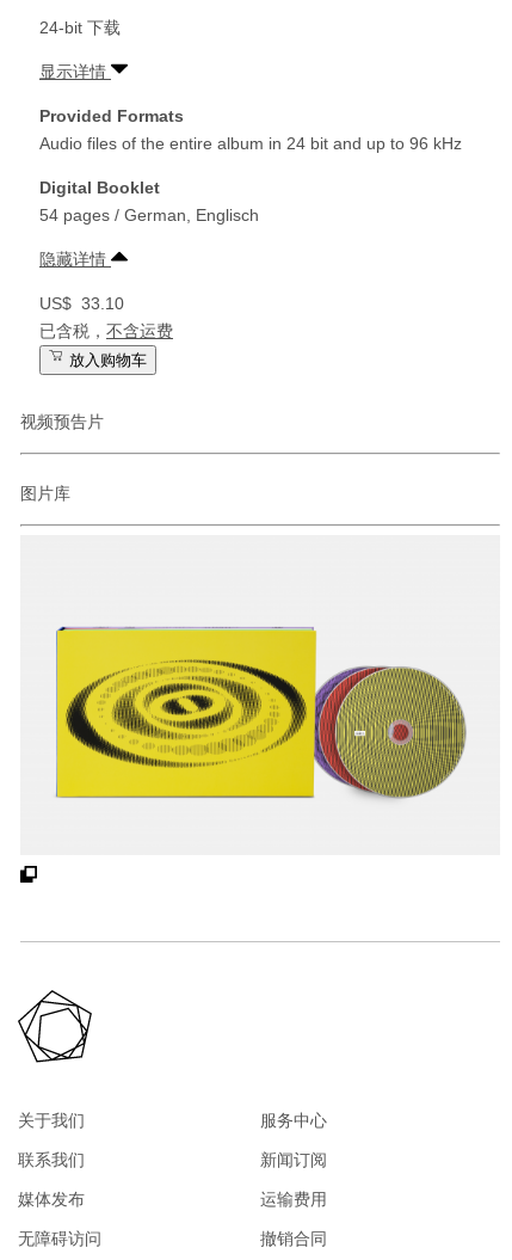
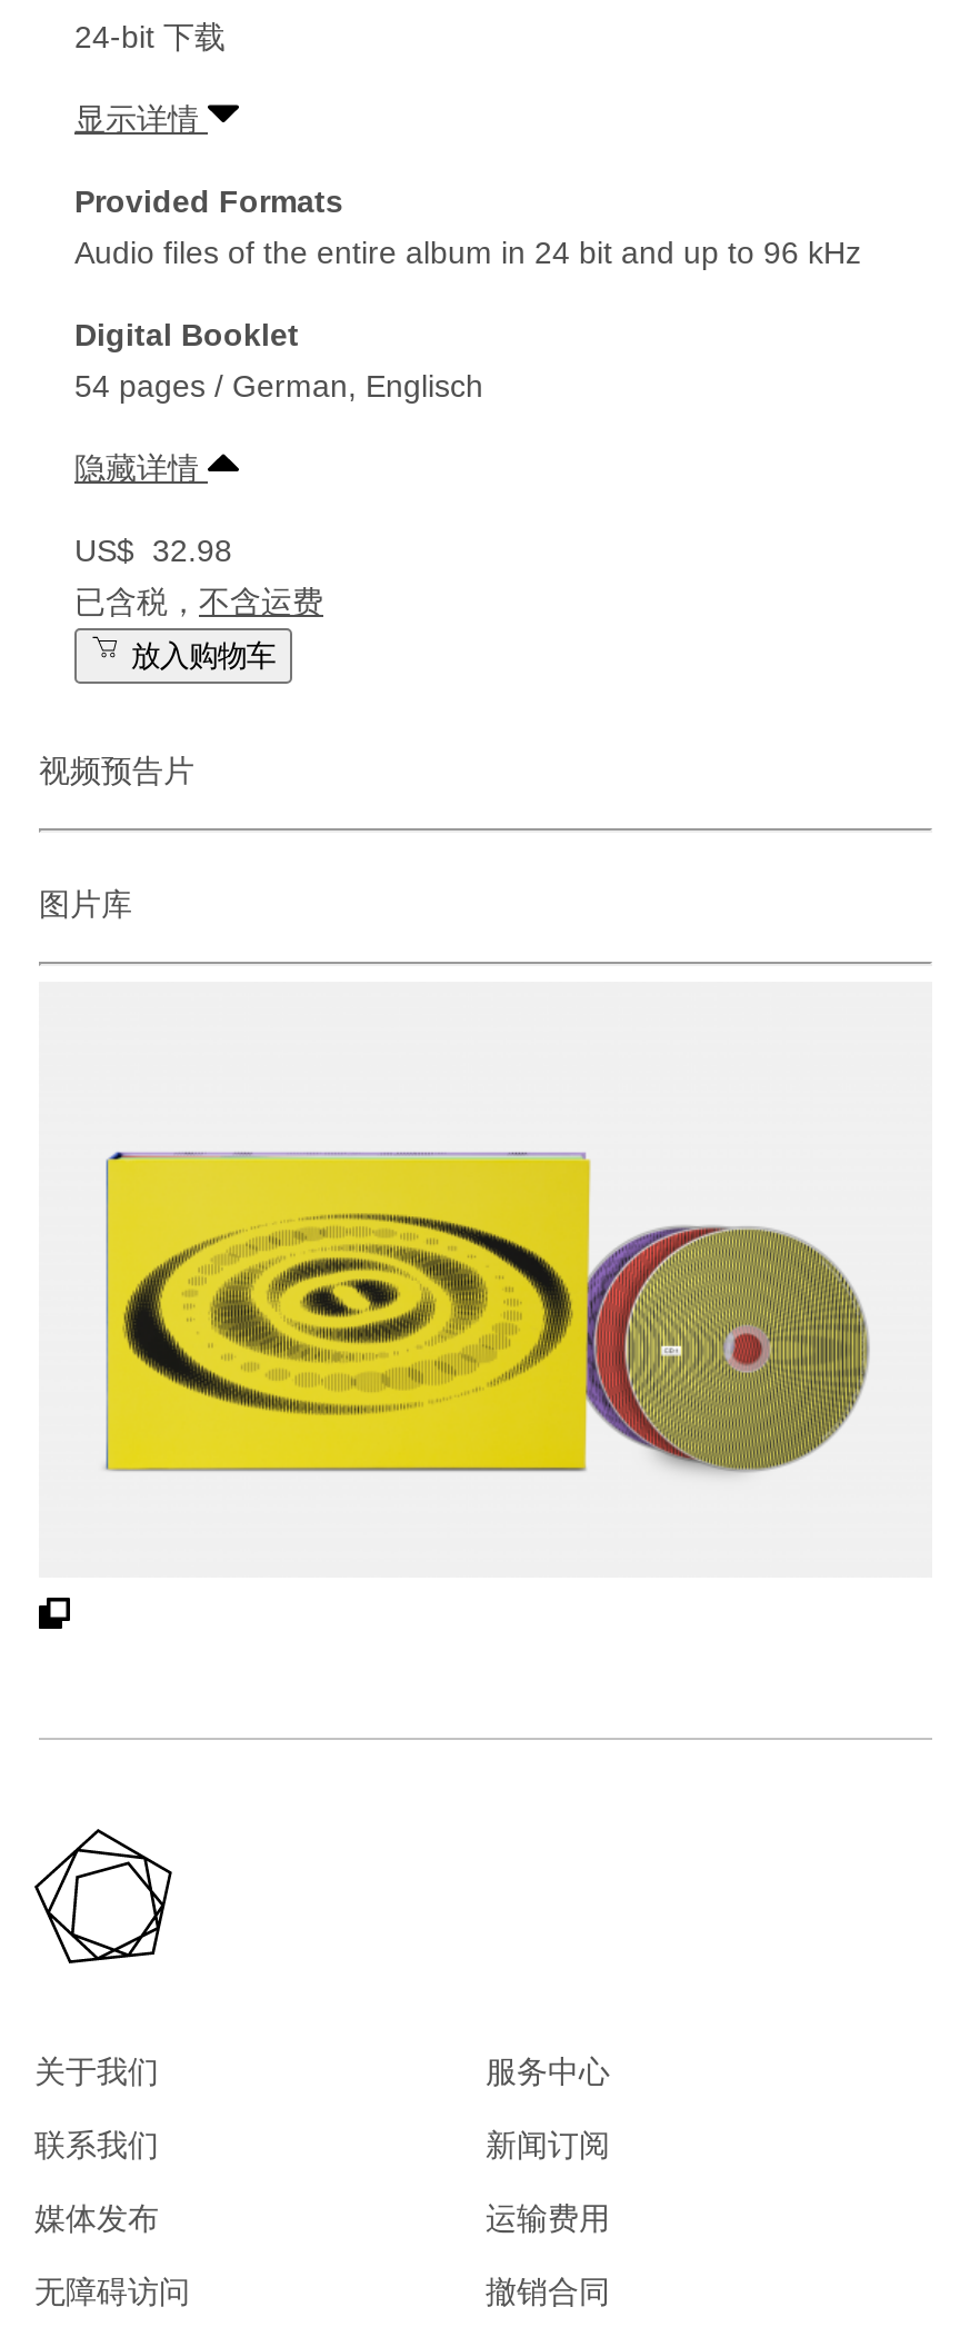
- US$ 33.10
+ US$ 32.98
